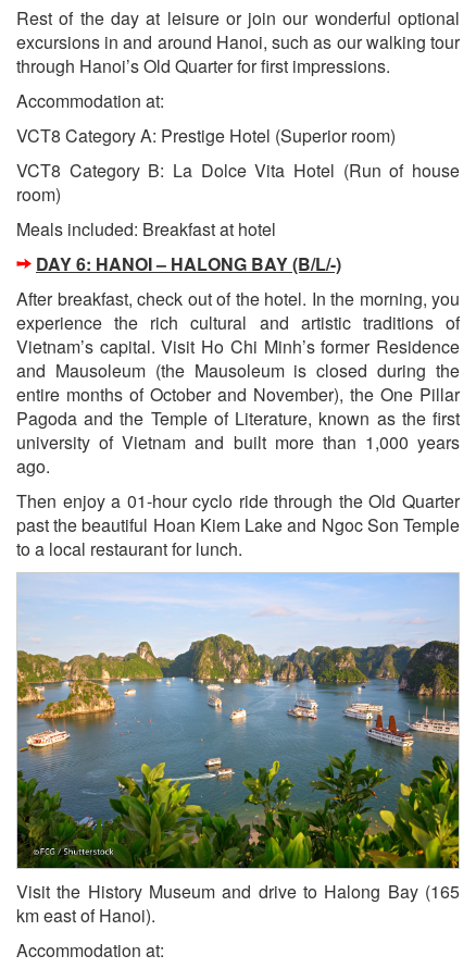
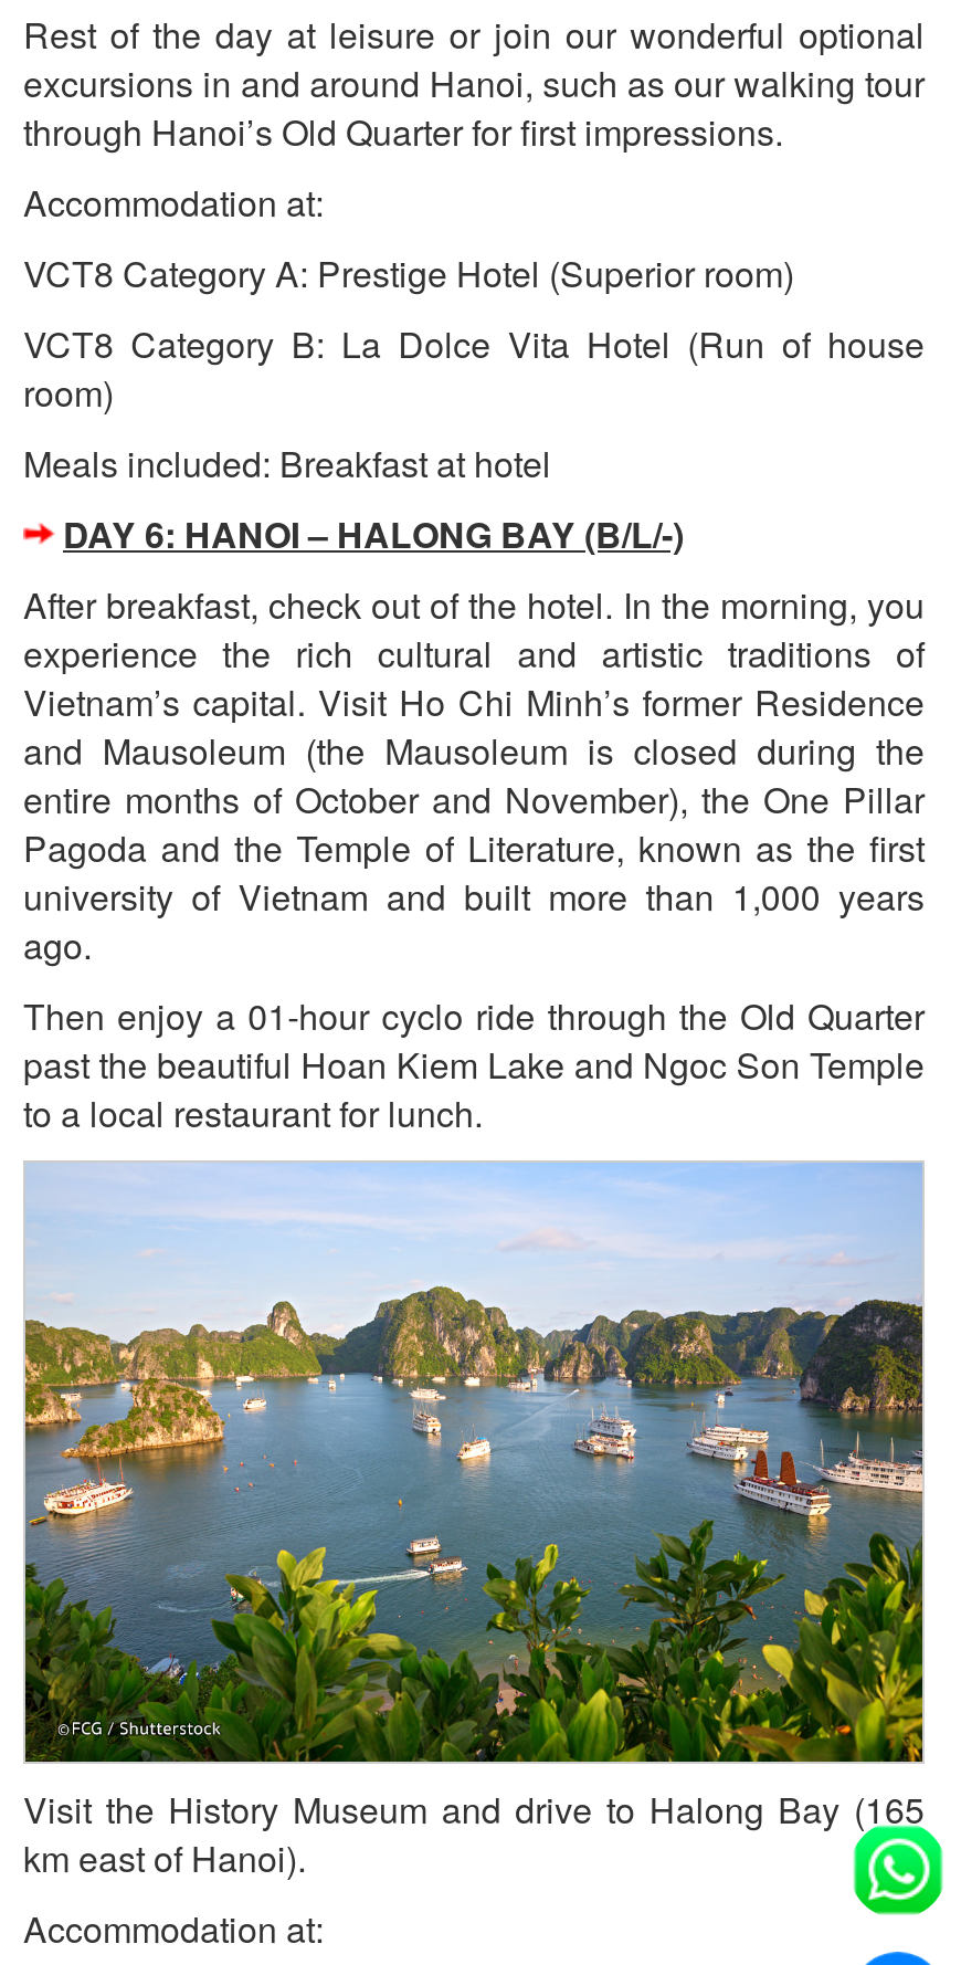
+ [image]
